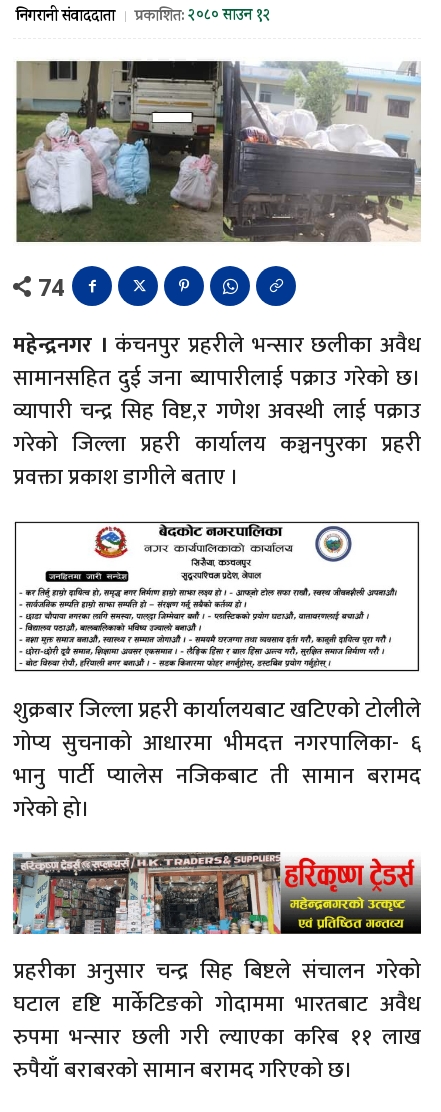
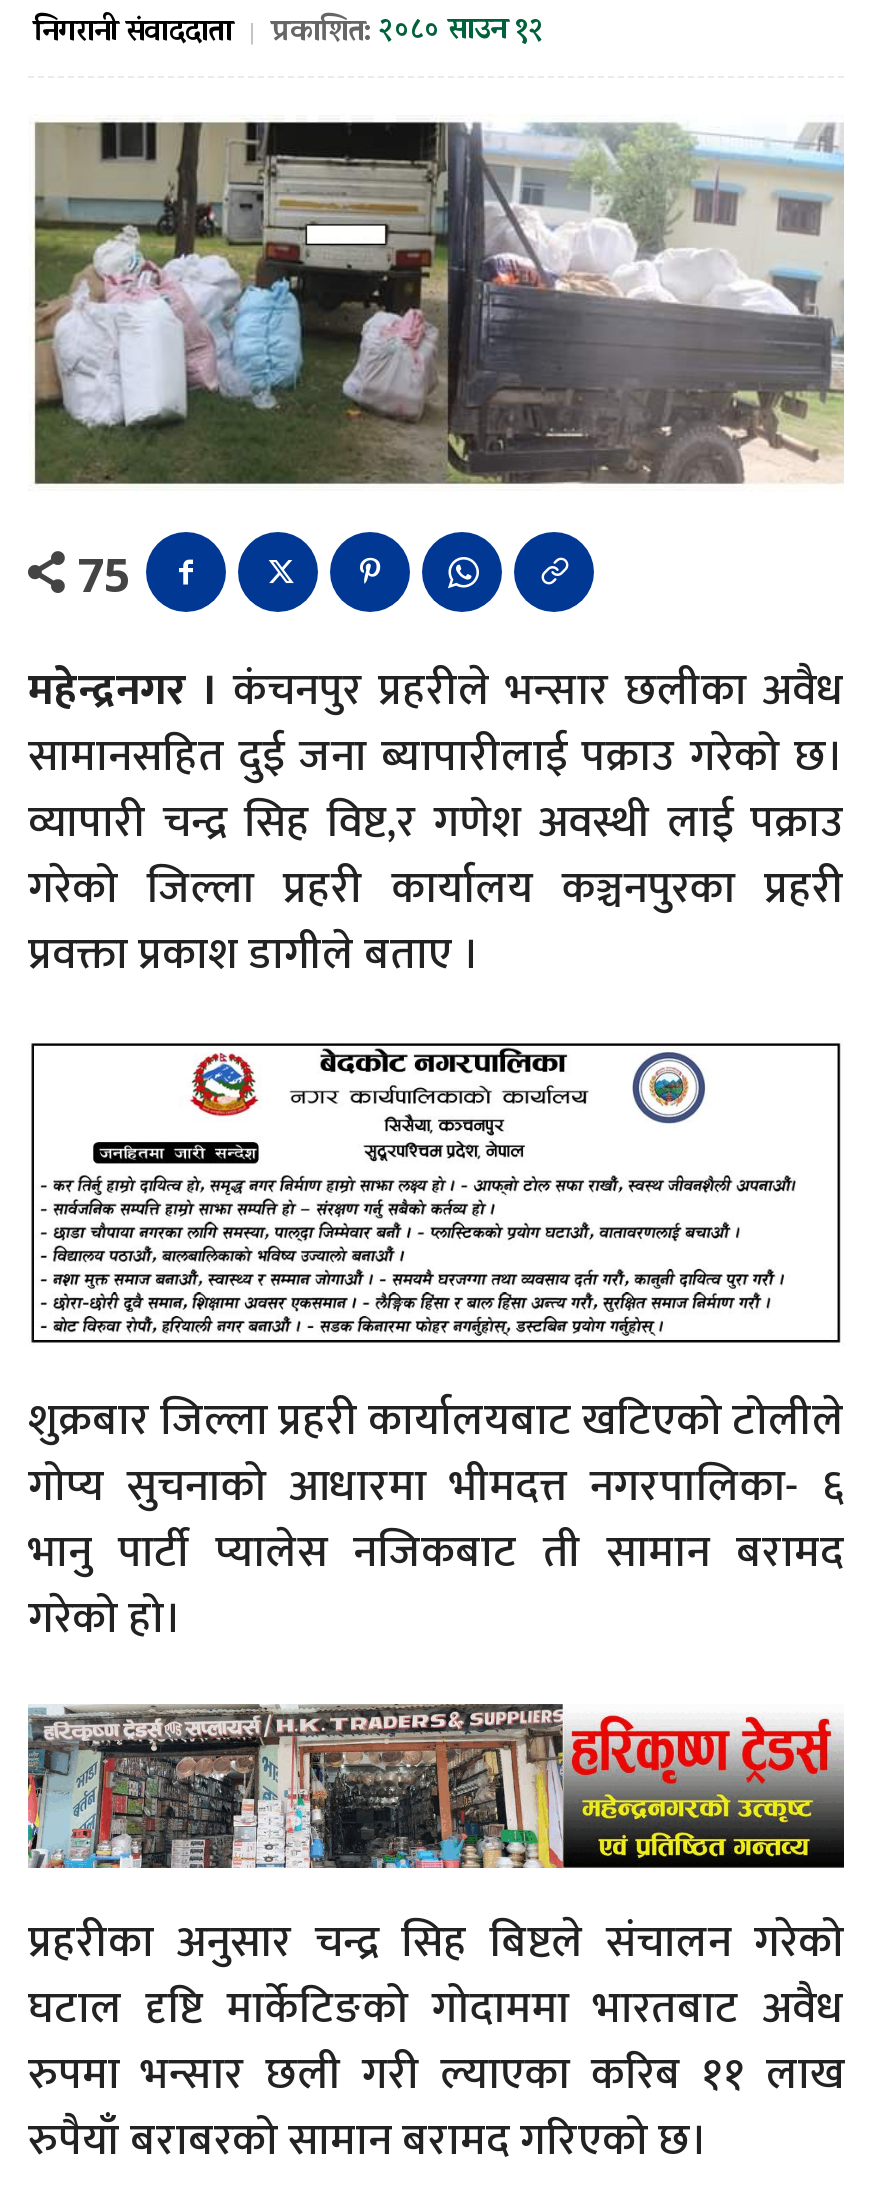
- 74
+ 75
